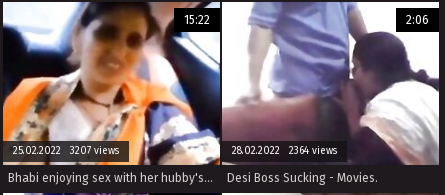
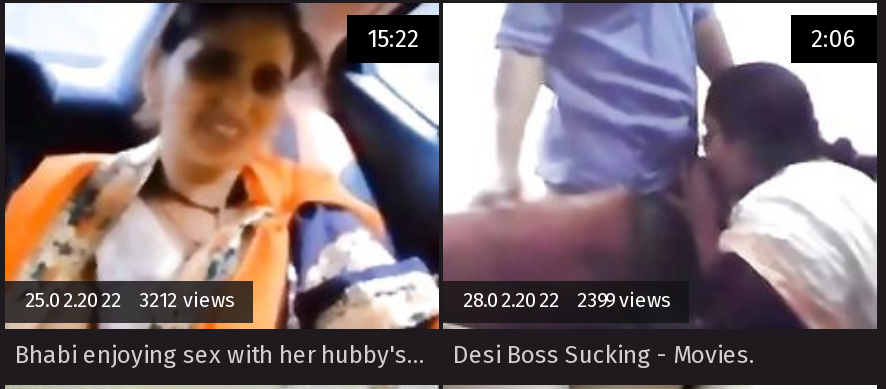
- 25.02.2022 3207 views
+ 25.02.2022 3212 views

- 28.02.2022 2364 views
+ 28.02.2022 2399 views
